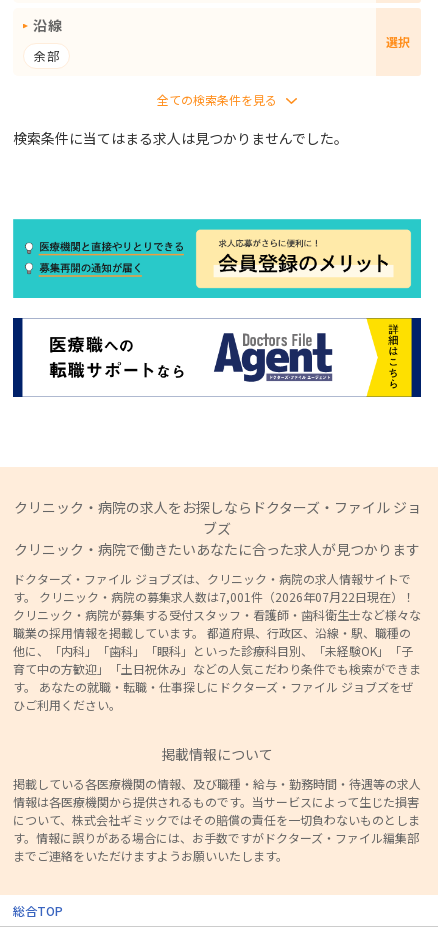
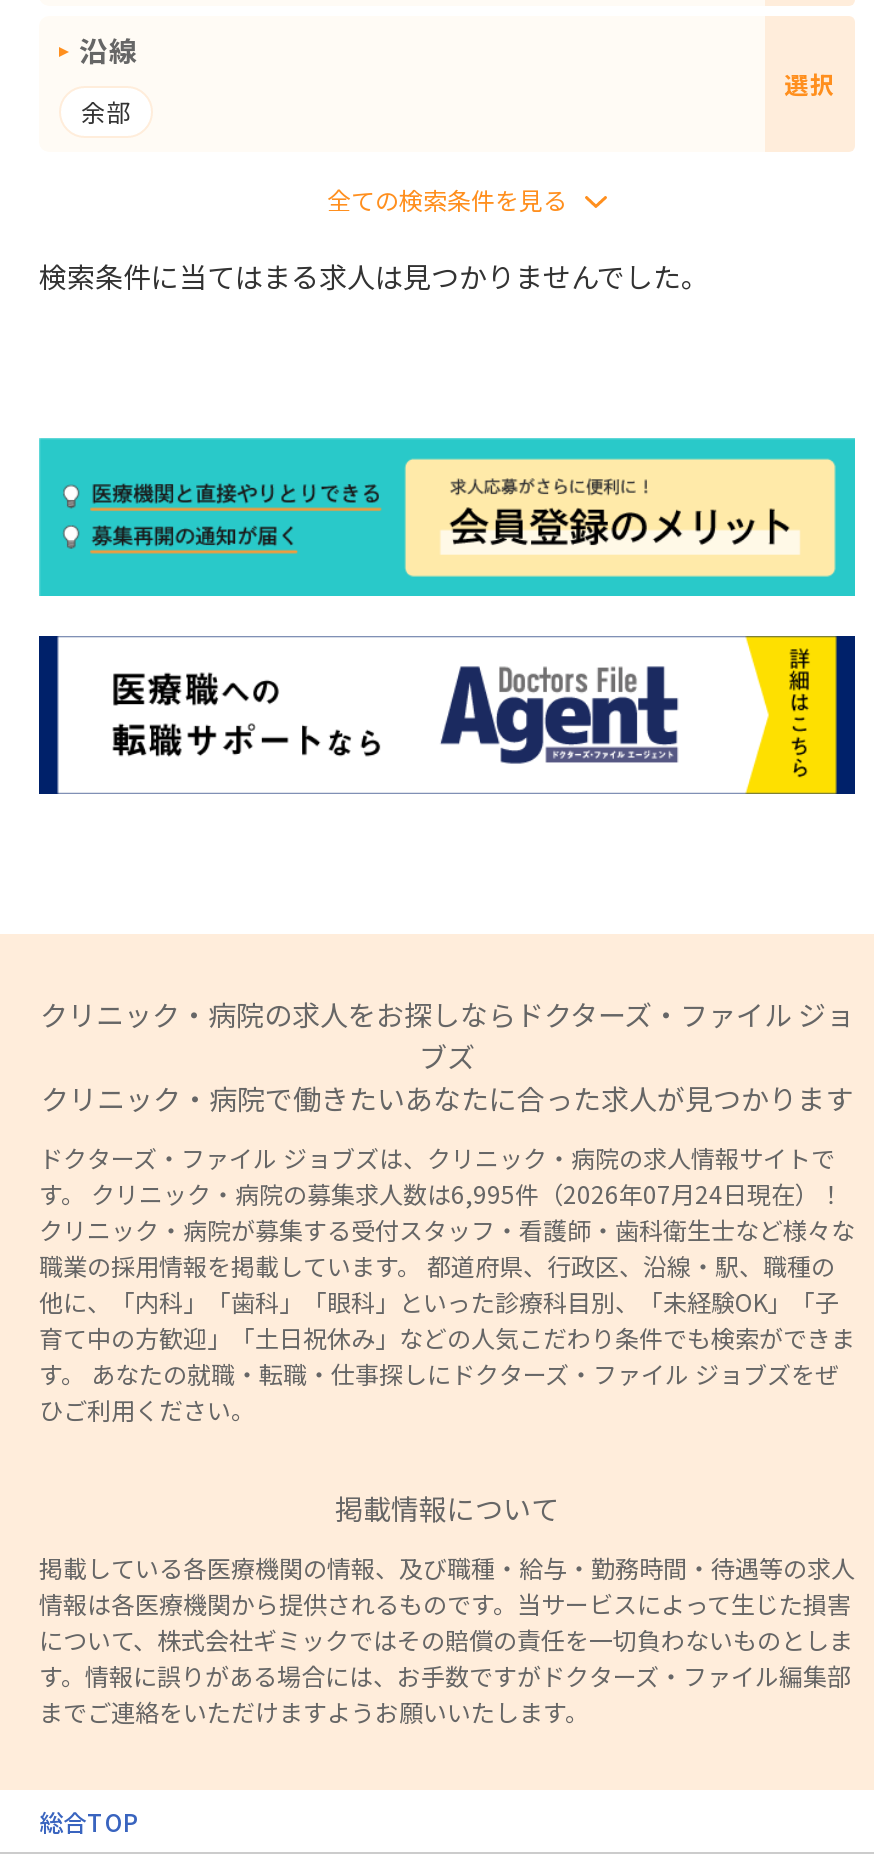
- す。 クリニック・病院の募集求人数は7,001件（2026年07月22日現在）！
+ す。 クリニック・病院の募集求人数は6,995件（2026年07月24日現在）！
